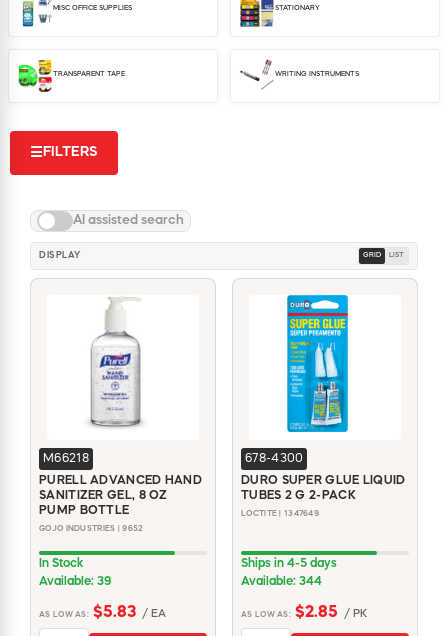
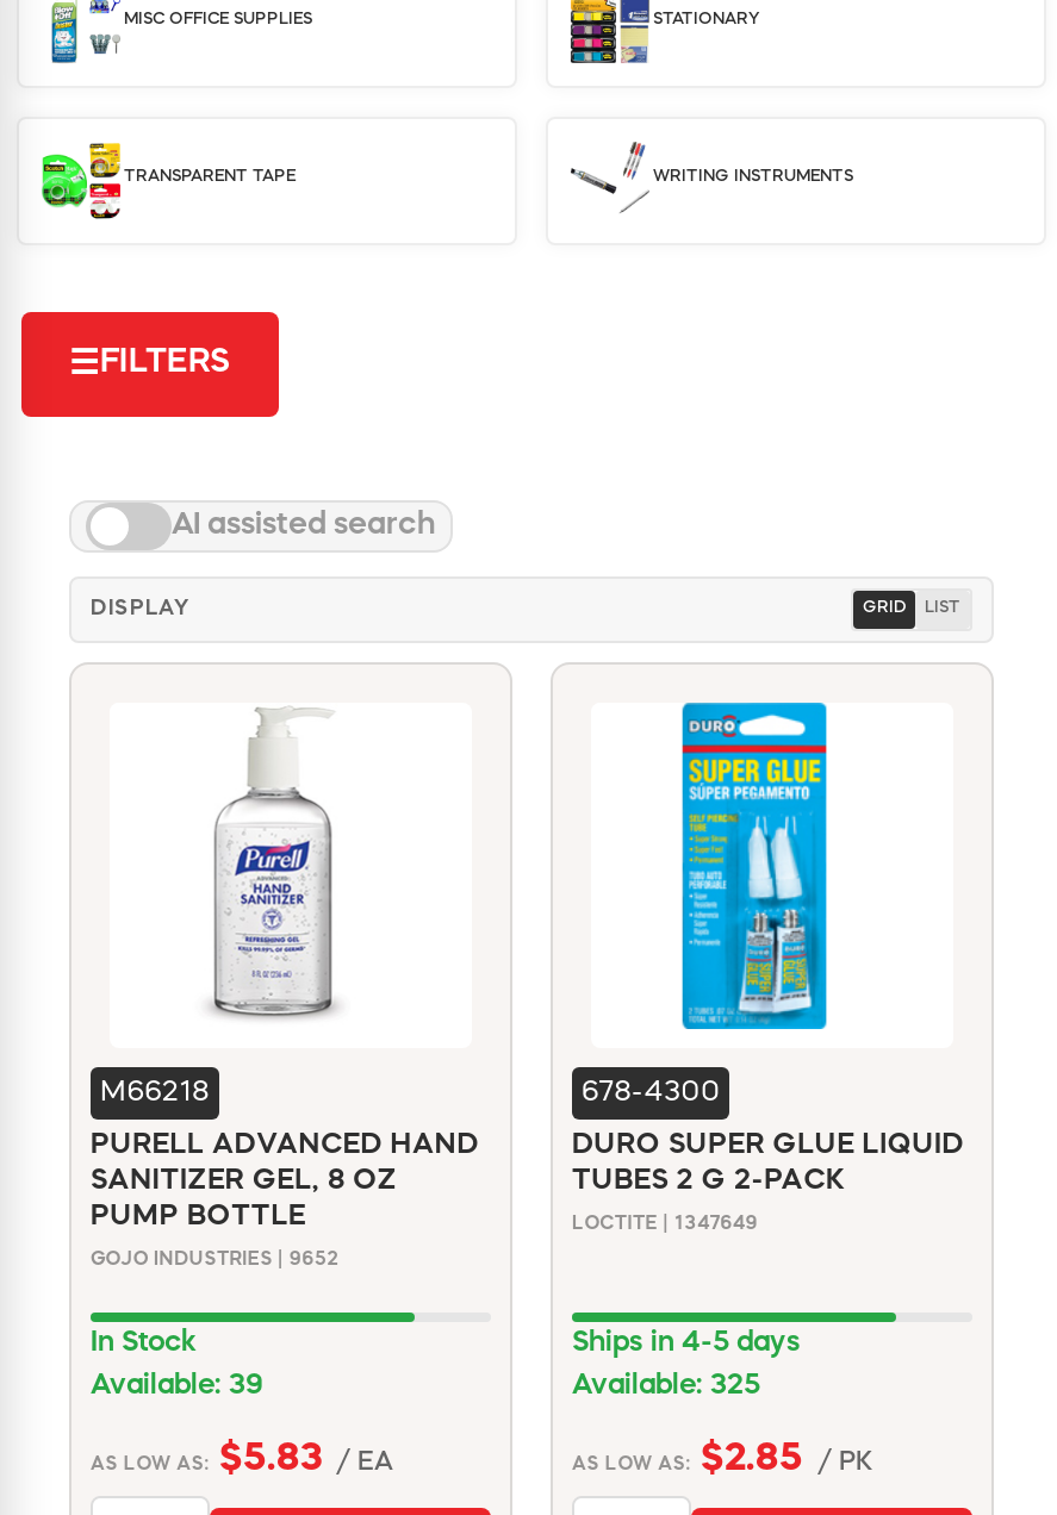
- Available: 344
+ Available: 325
